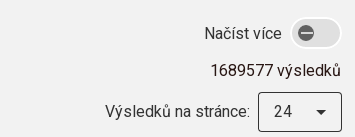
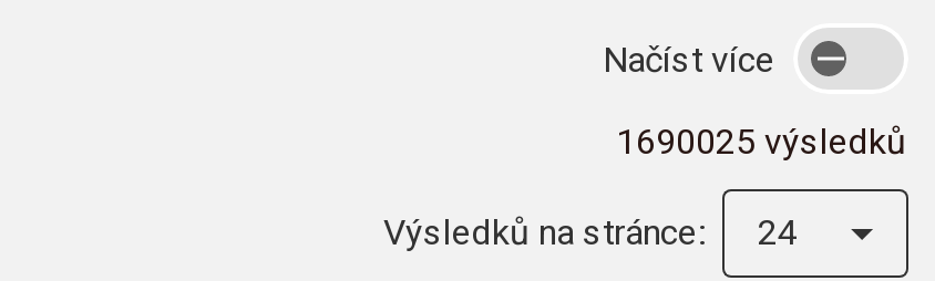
- 1689577 výsledků
+ 1690025 výsledků
